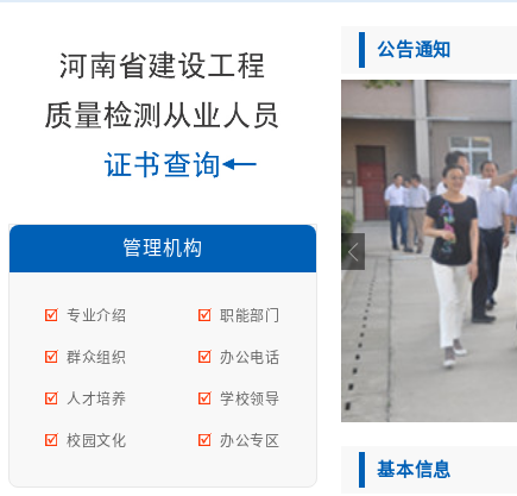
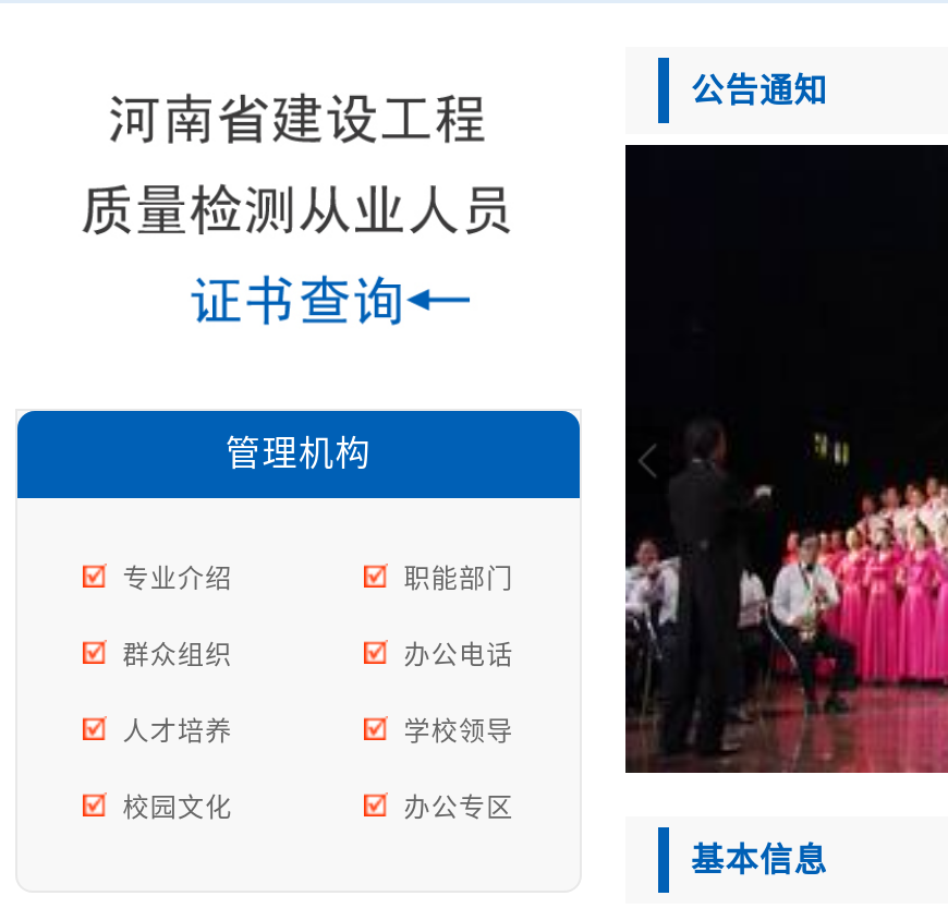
- [image]
+ [image]
